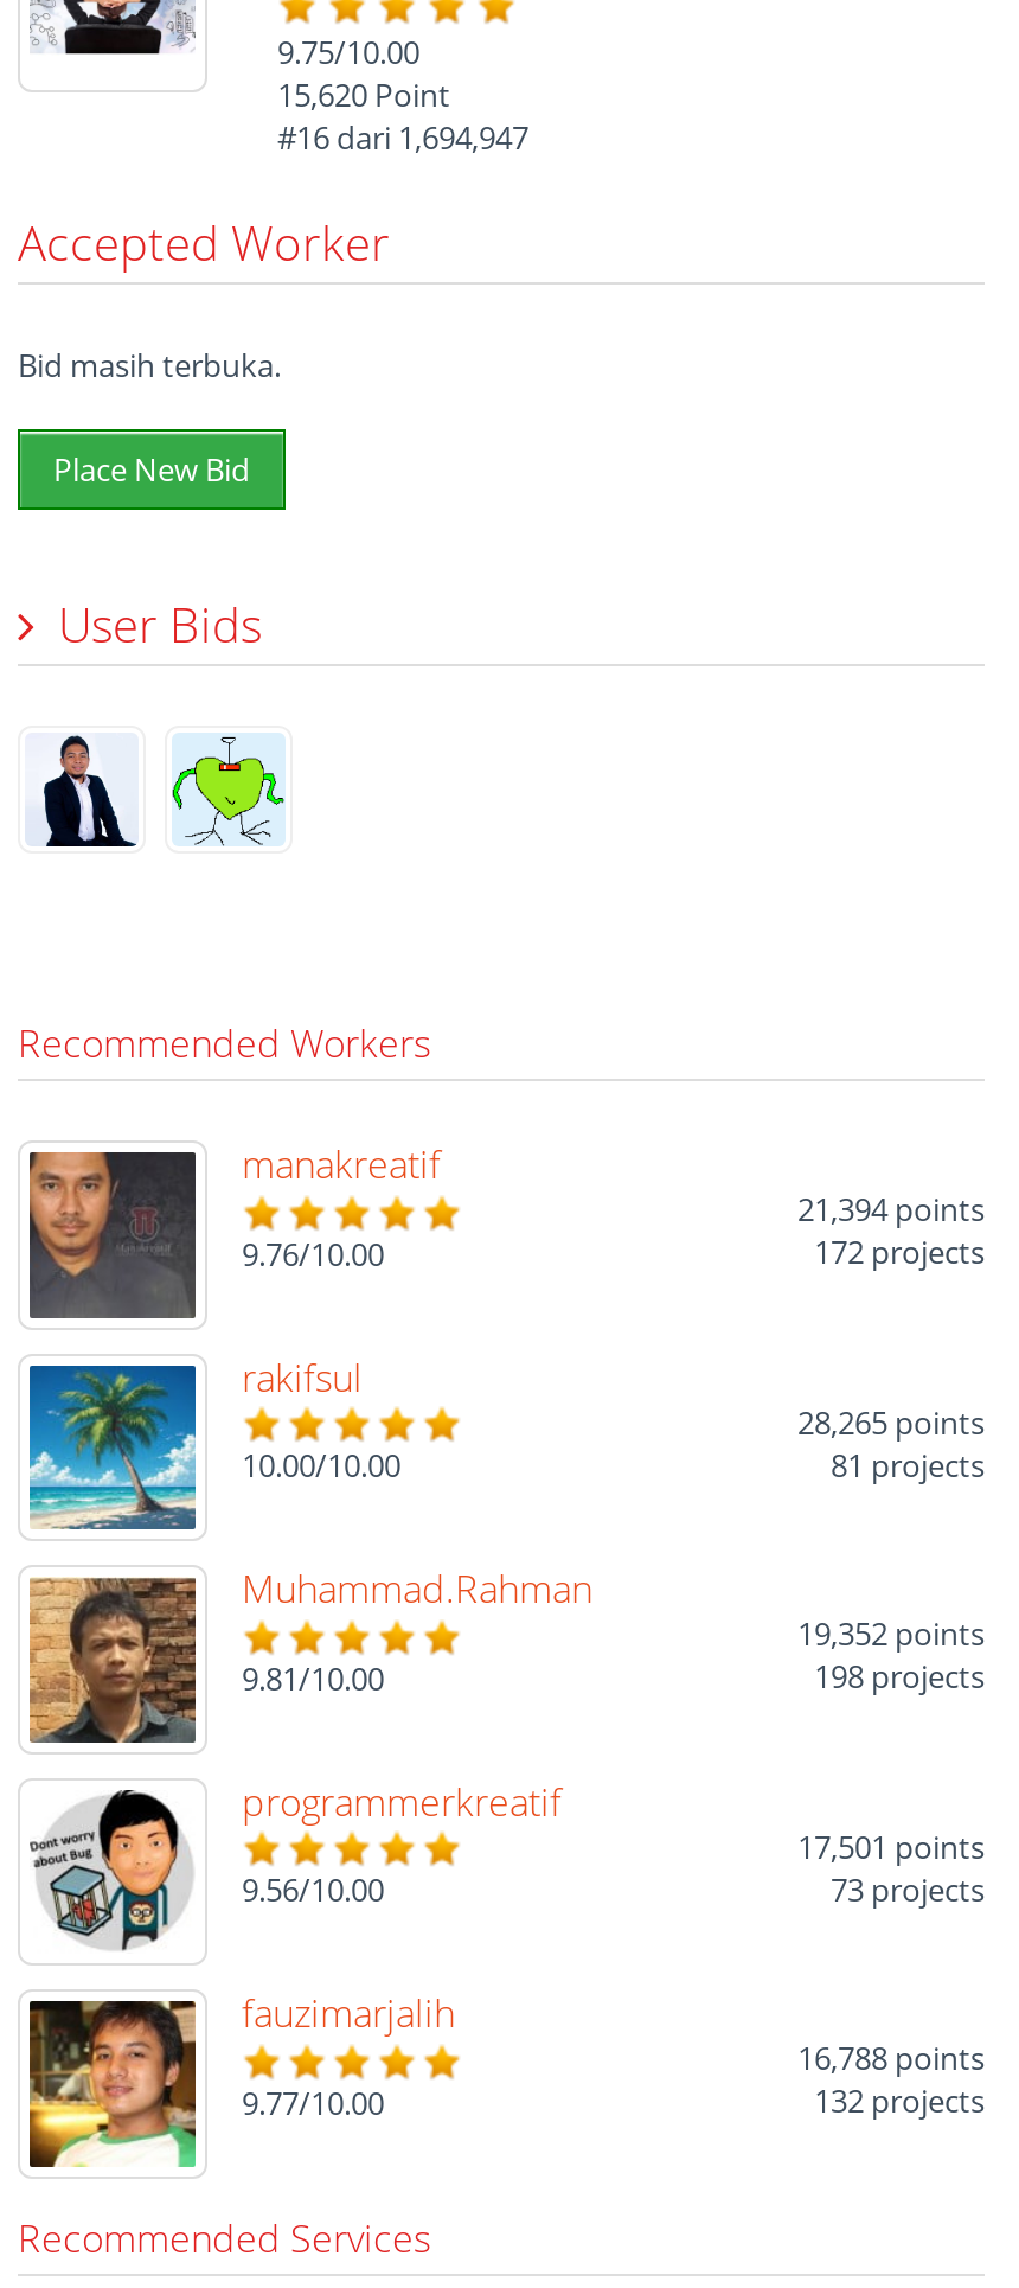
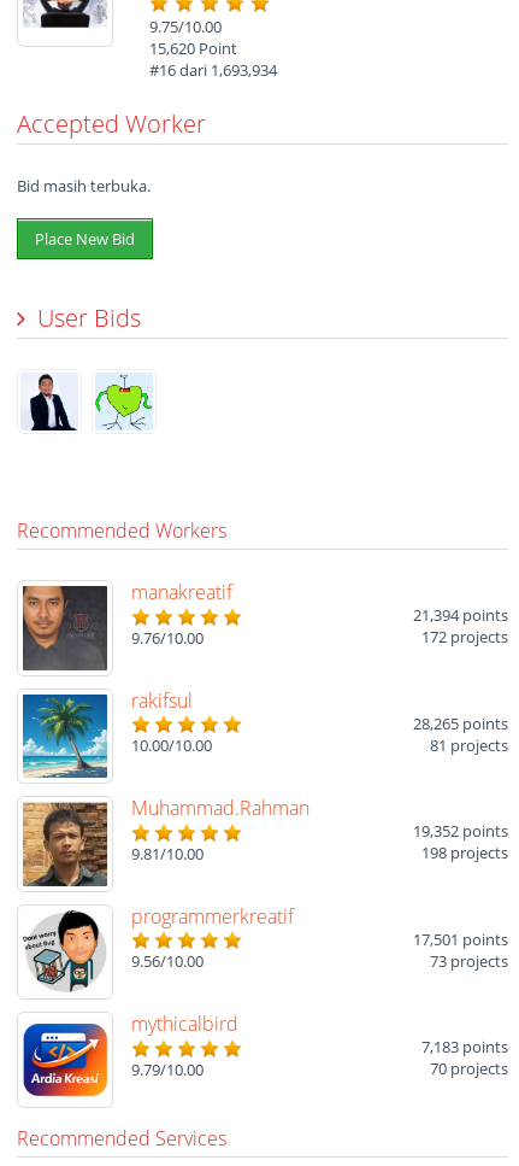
- #16 dari 1,694,947
+ #16 dari 1,693,934

- [image]
- fauzimarjalih
- 16,788 points
- 132 projects
- 9.77/10.00
+ [image]
+ mythicalbird
+ 7,183 points
+ 70 projects
+ 9.79/10.00
